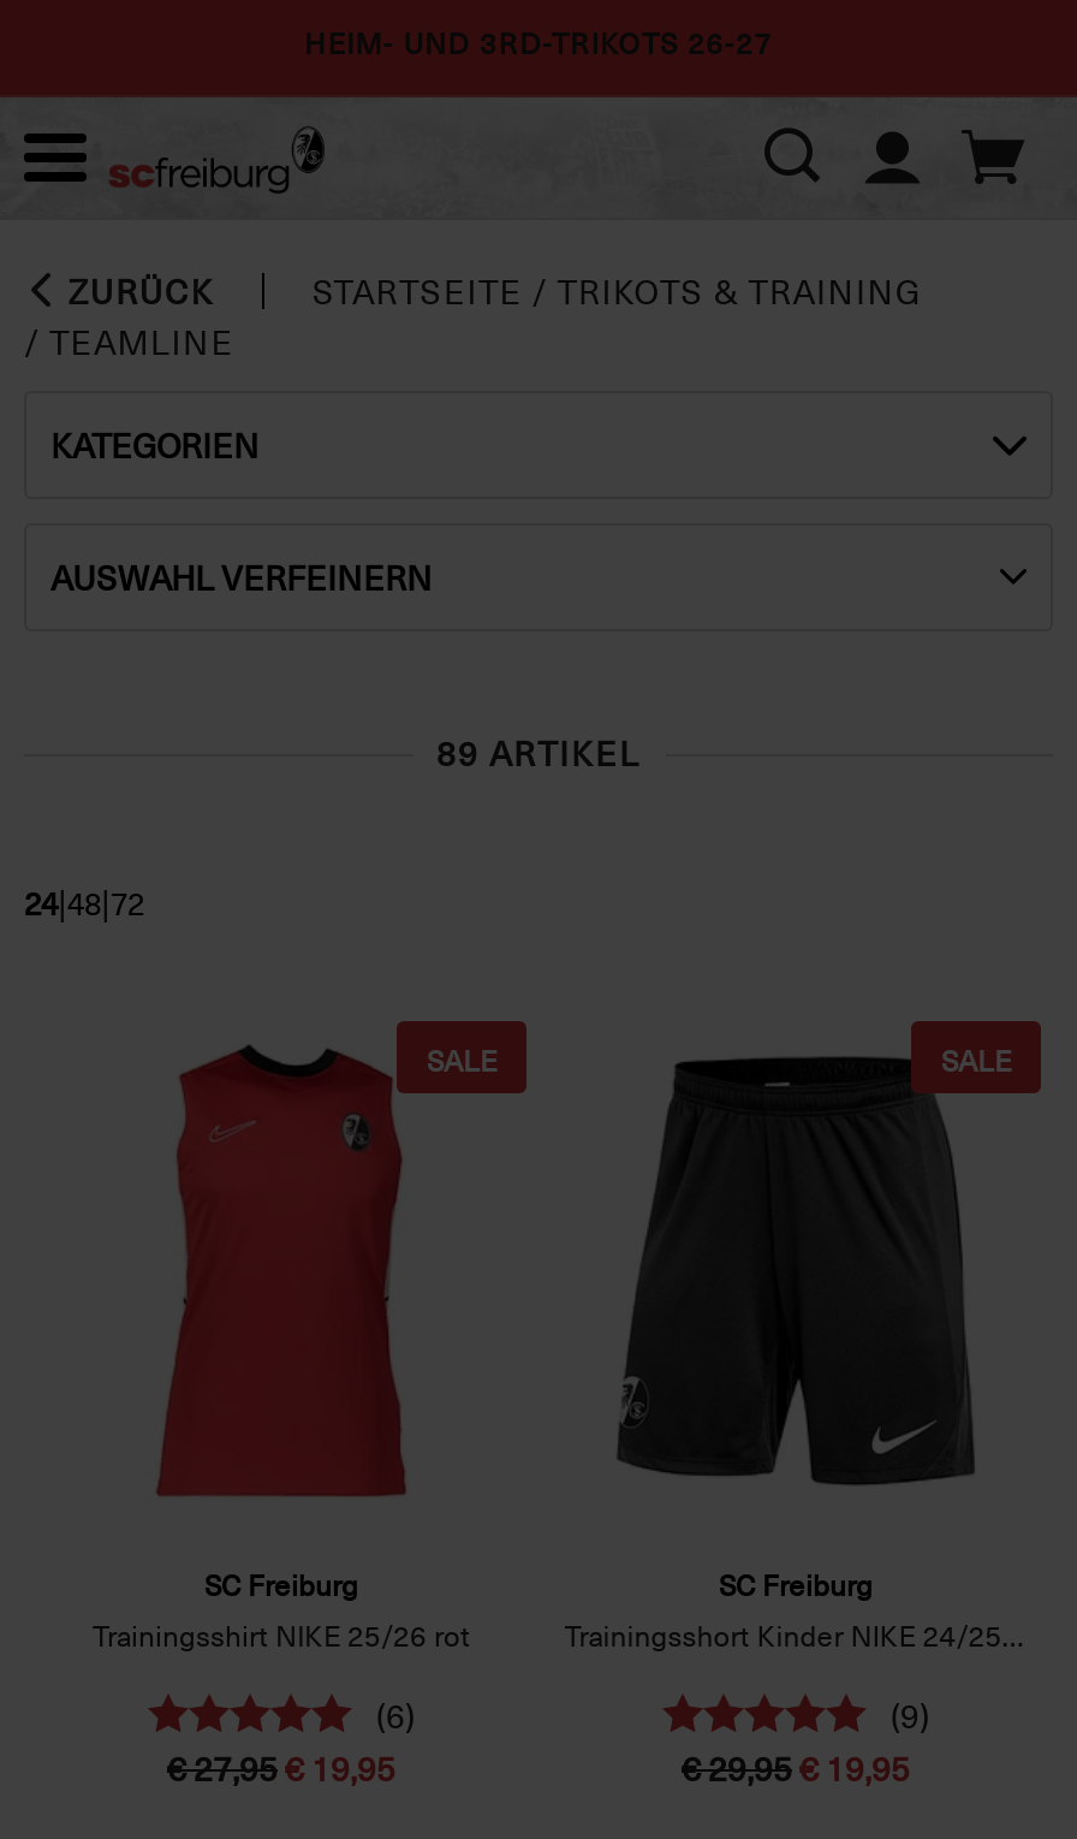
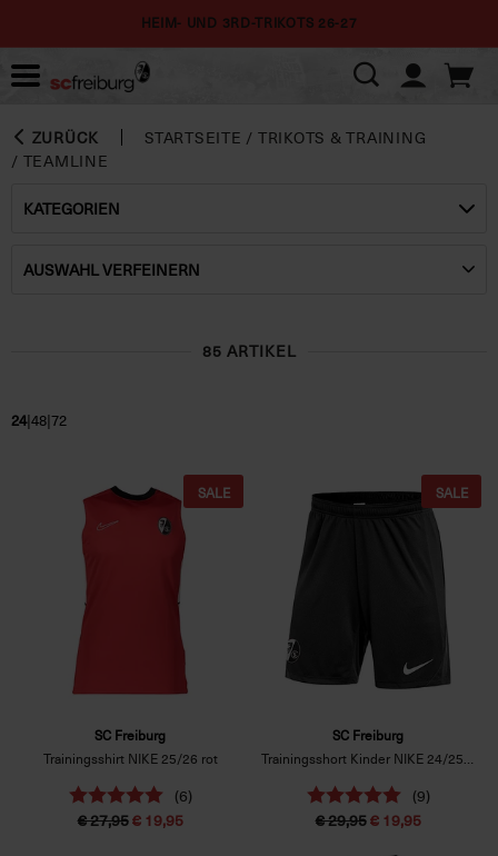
- 89 ARTIKEL
+ 85 ARTIKEL
